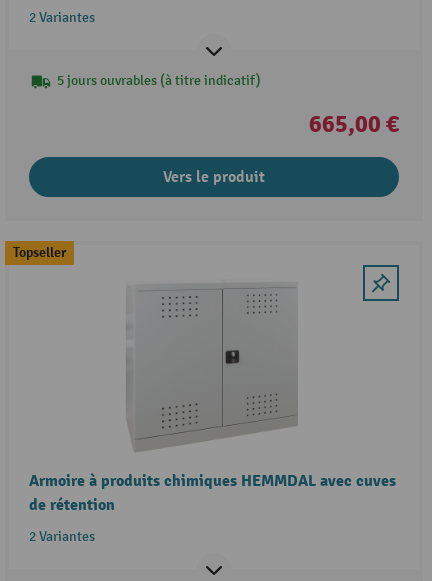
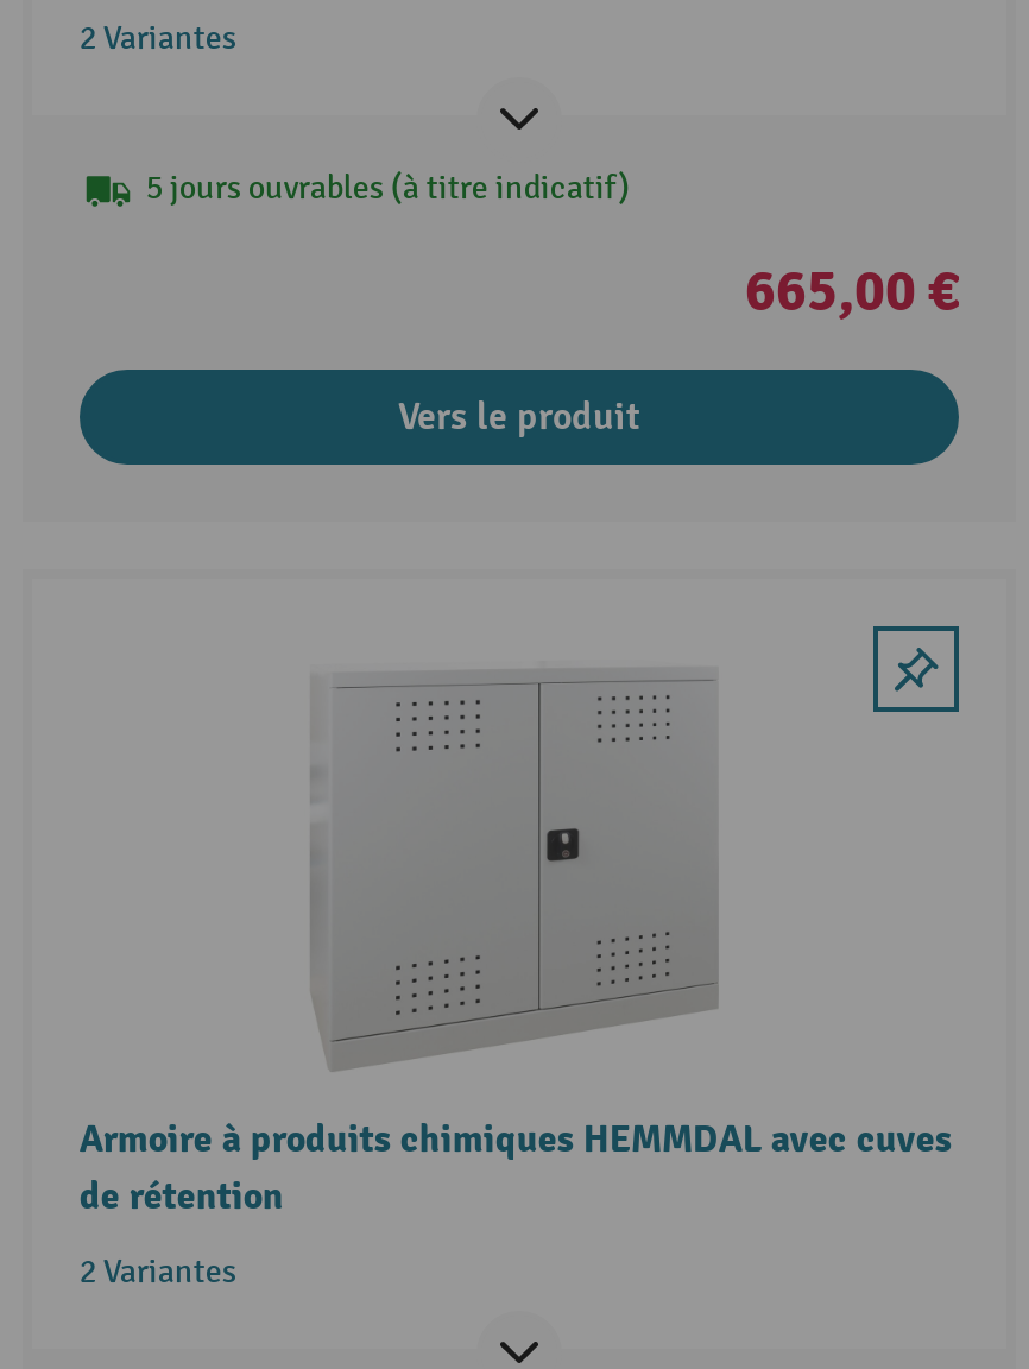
- Topseller
